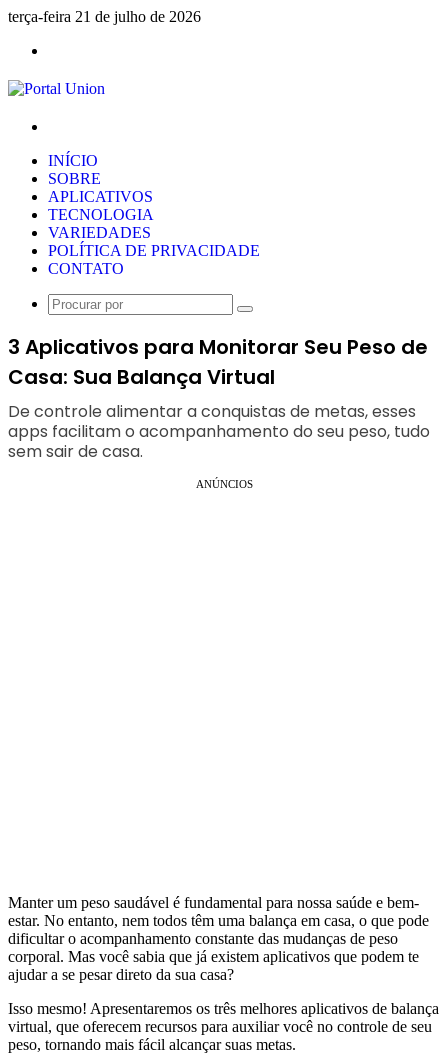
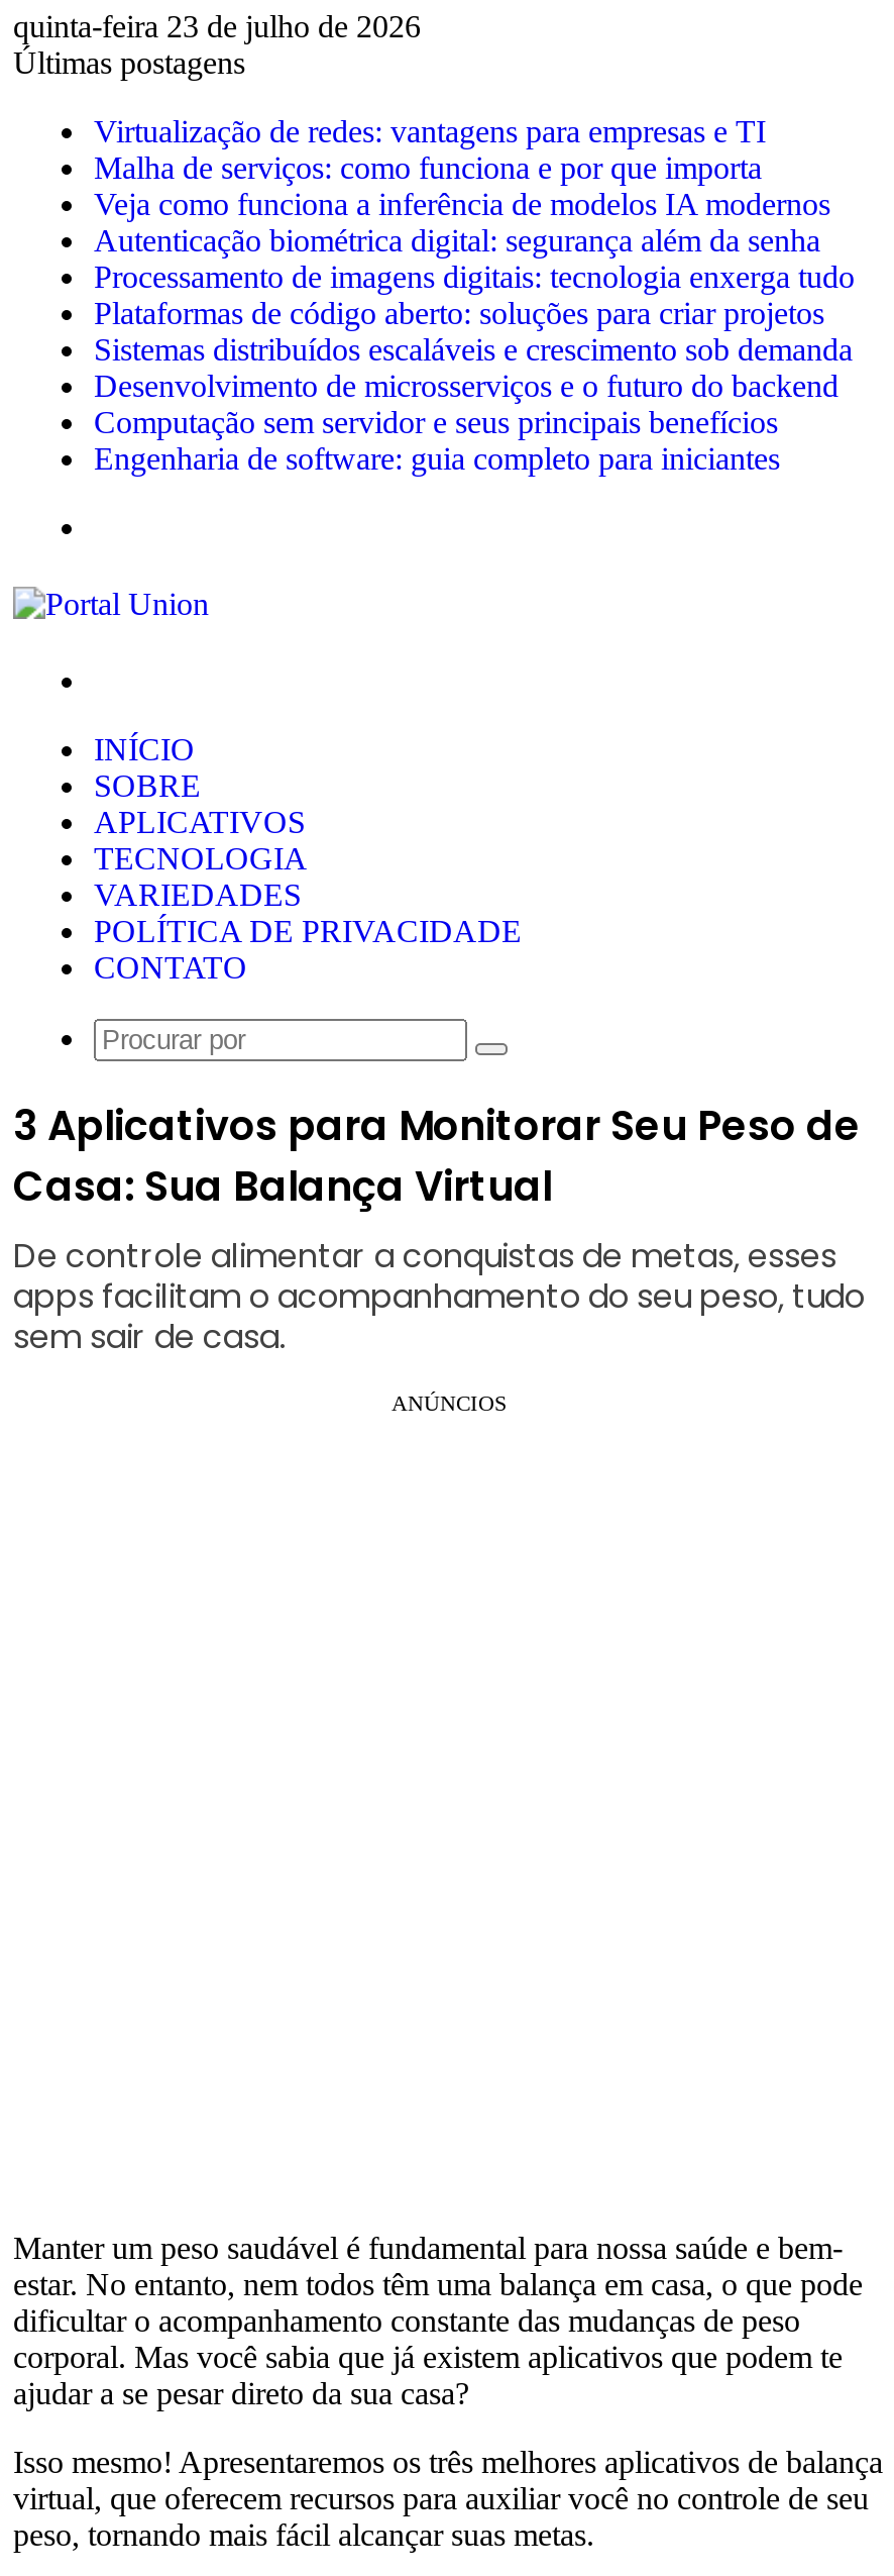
- terça-feira 21 de julho de 2026
+ quinta-feira 23 de julho de 2026
+ Últimas postagens
+ Virtualização de redes: vantagens para empresas e TI
+ Malha de serviços: como funciona e por que importa
+ Veja como funciona a inferência de modelos IA modernos
+ Autenticação biométrica digital: segurança além da senha
+ Processamento de imagens digitais: tecnologia enxerga tudo
+ Plataformas de código aberto: soluções para criar projetos
+ Sistemas distribuídos escaláveis e crescimento sob demanda
+ Desenvolvimento de microsserviços e o futuro do backend
+ Computação sem servidor e seus principais benefícios
+ Engenharia de software: guia completo para iniciantes
